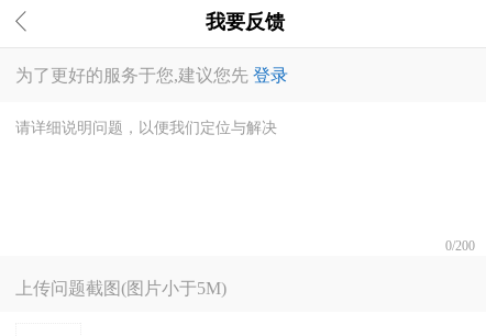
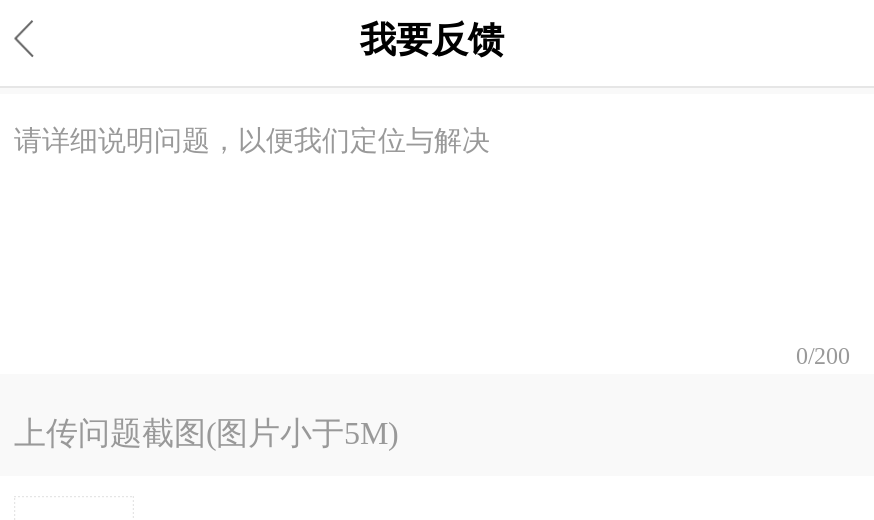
- 为了更好的服务于您,建议您先登录
